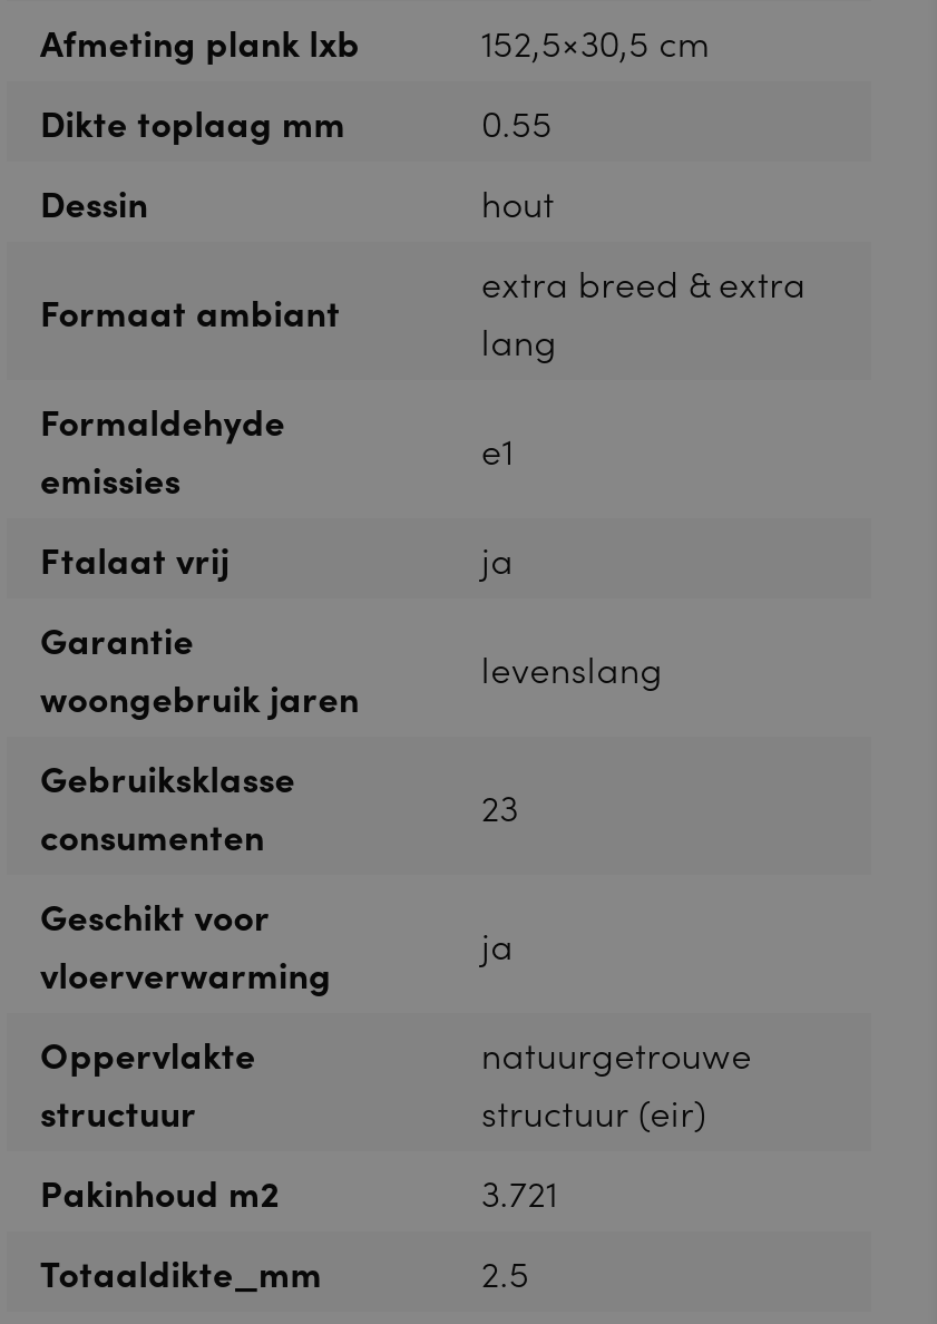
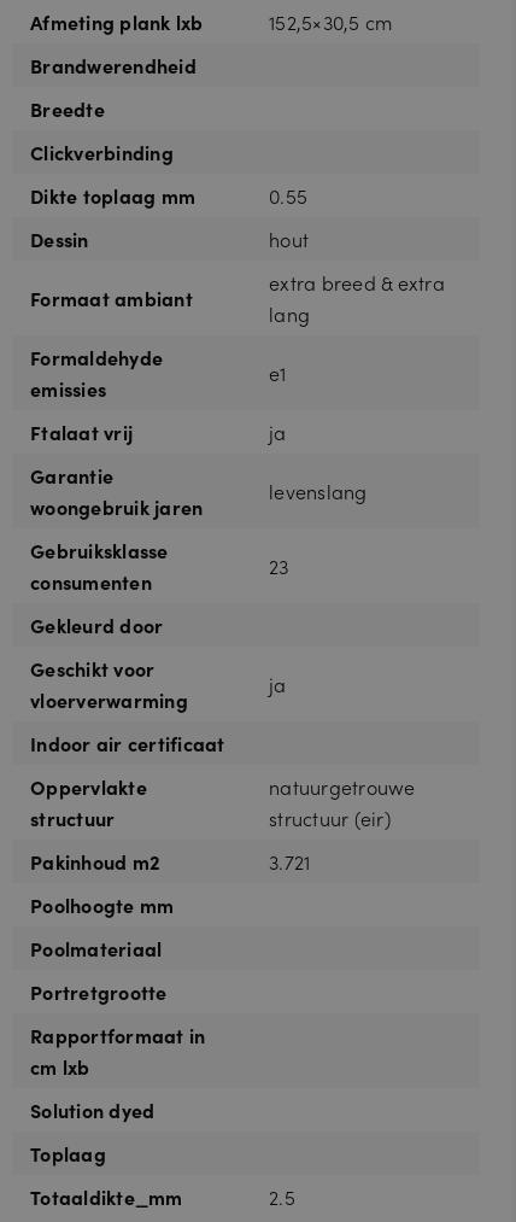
+ Brandwerendheid
+ Breedte
+ Clickverbinding

+ Gekleurd door

+ Indoor air certificaat

+ Poolhoogte mm
+ Poolmateriaal
+ Portretgrootte
+ Rapportformaat in
+ cm lxb
+ Solution dyed
+ Toplaag
